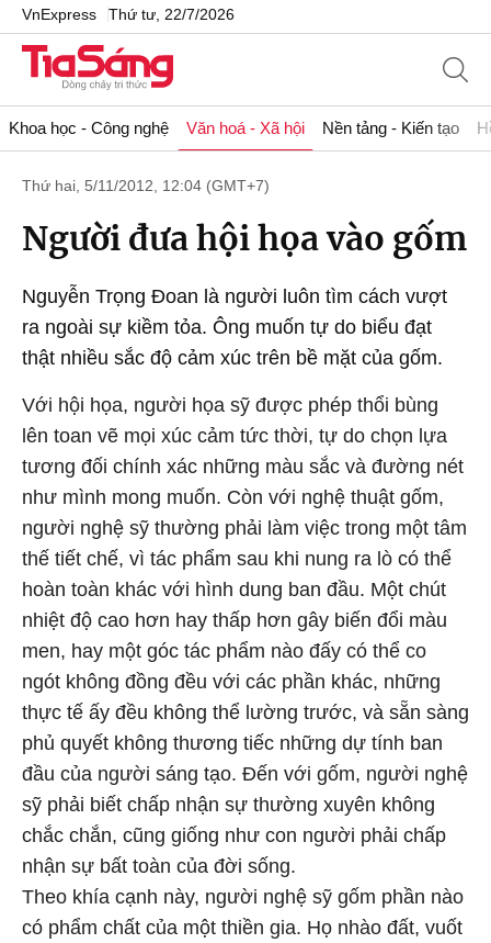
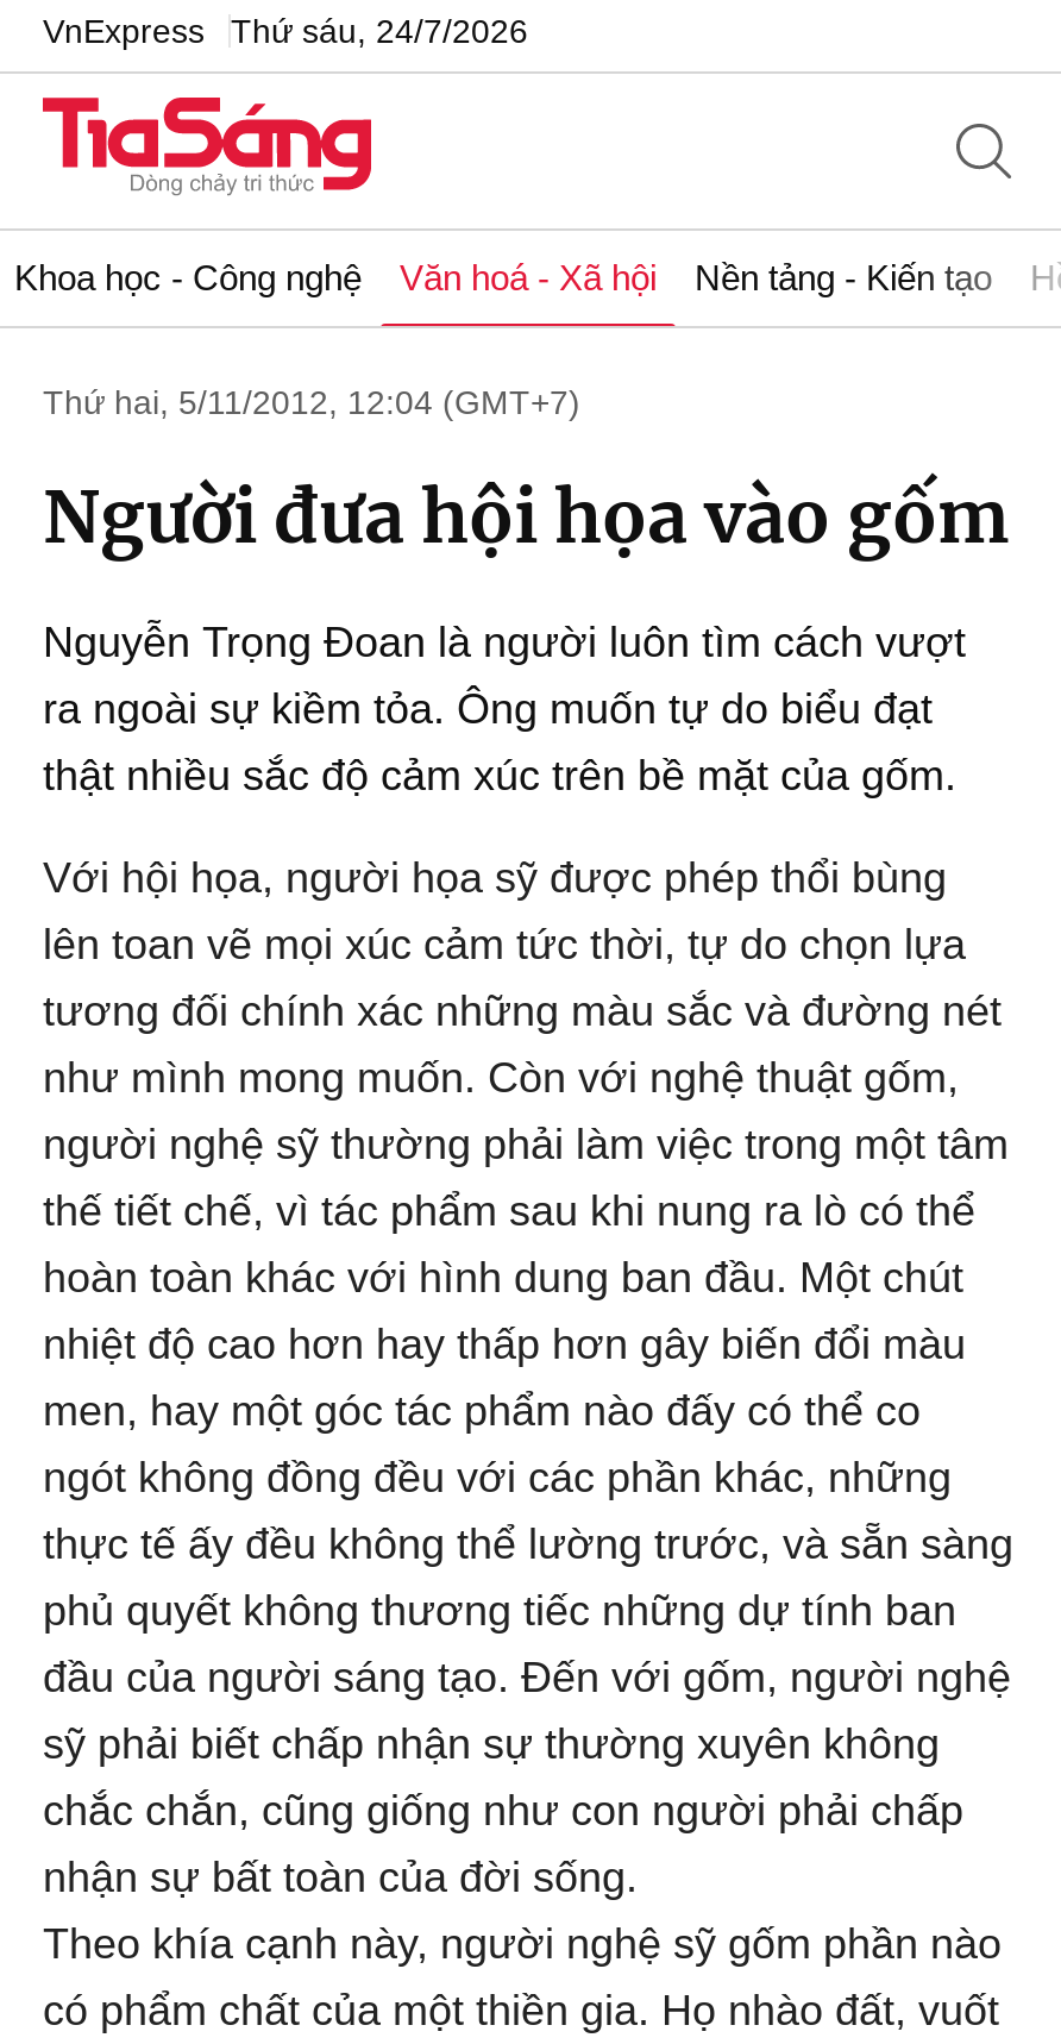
- VnExpress Thứ tư, 22/7/2026
+ VnExpress Thứ sáu, 24/7/2026
